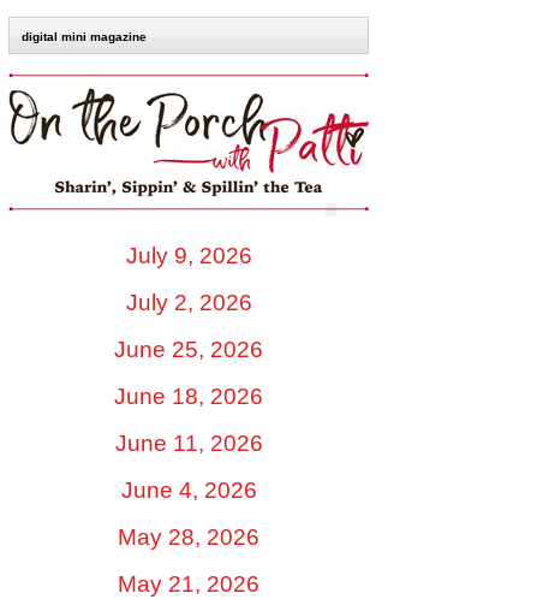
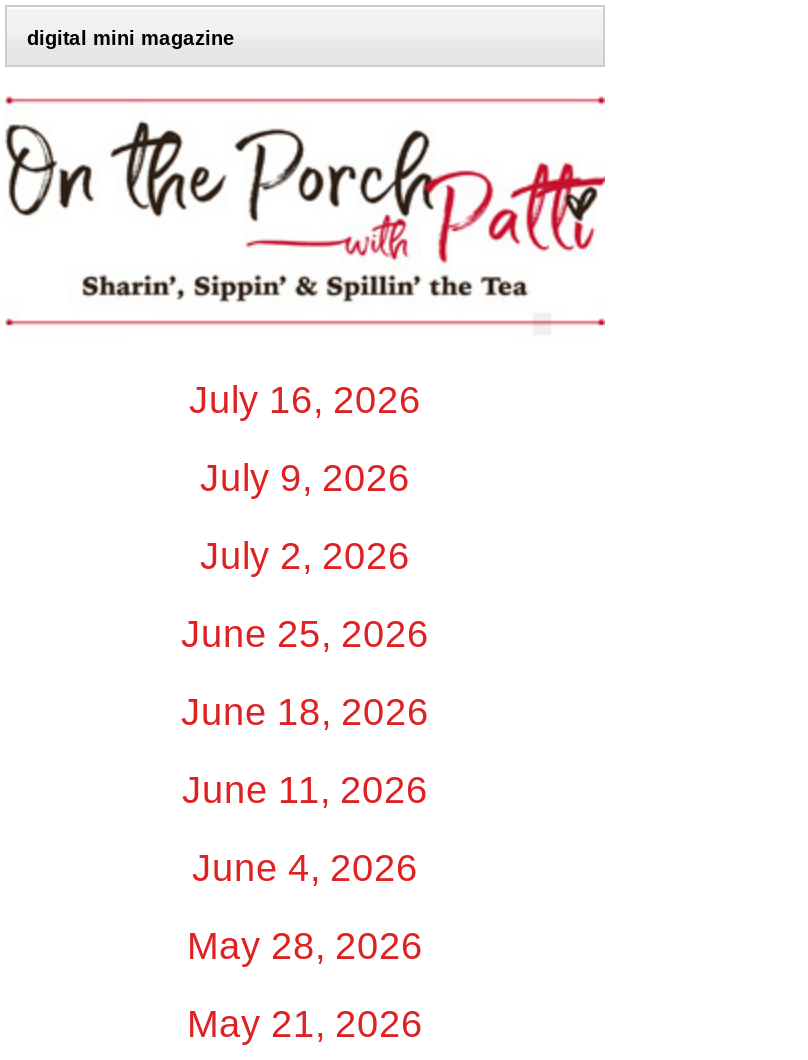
+ July 16, 2026
